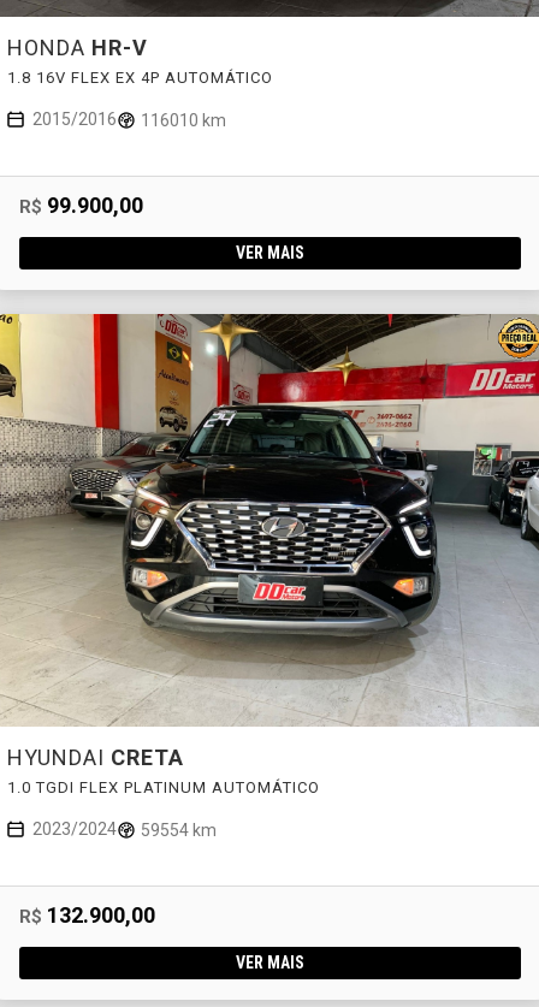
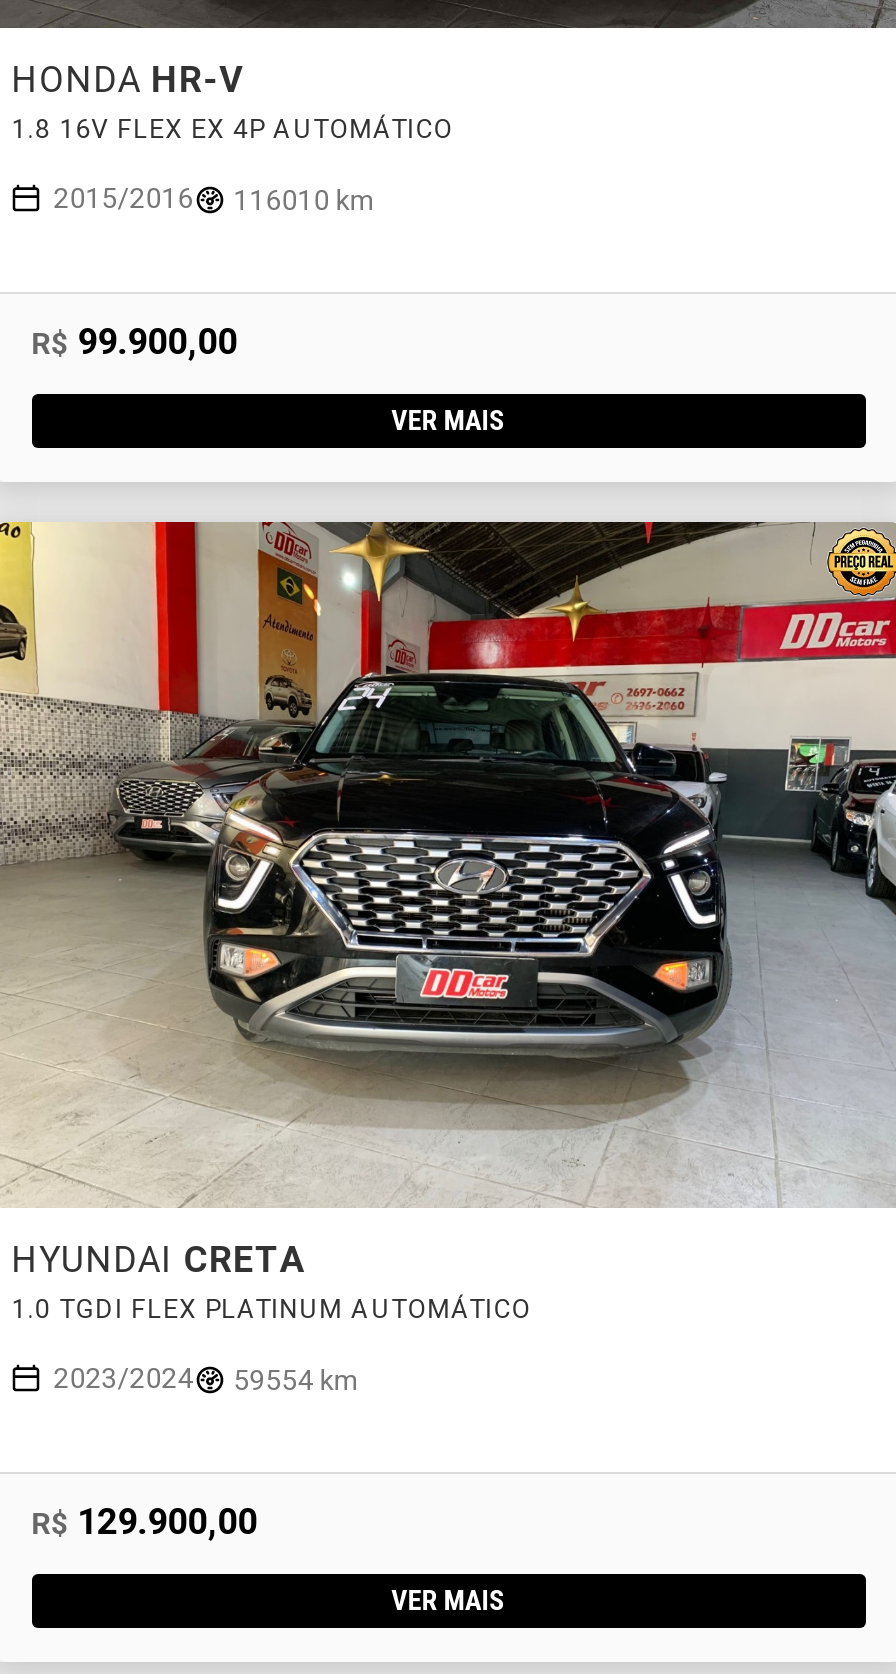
- R$132.900,00
+ R$129.900,00
